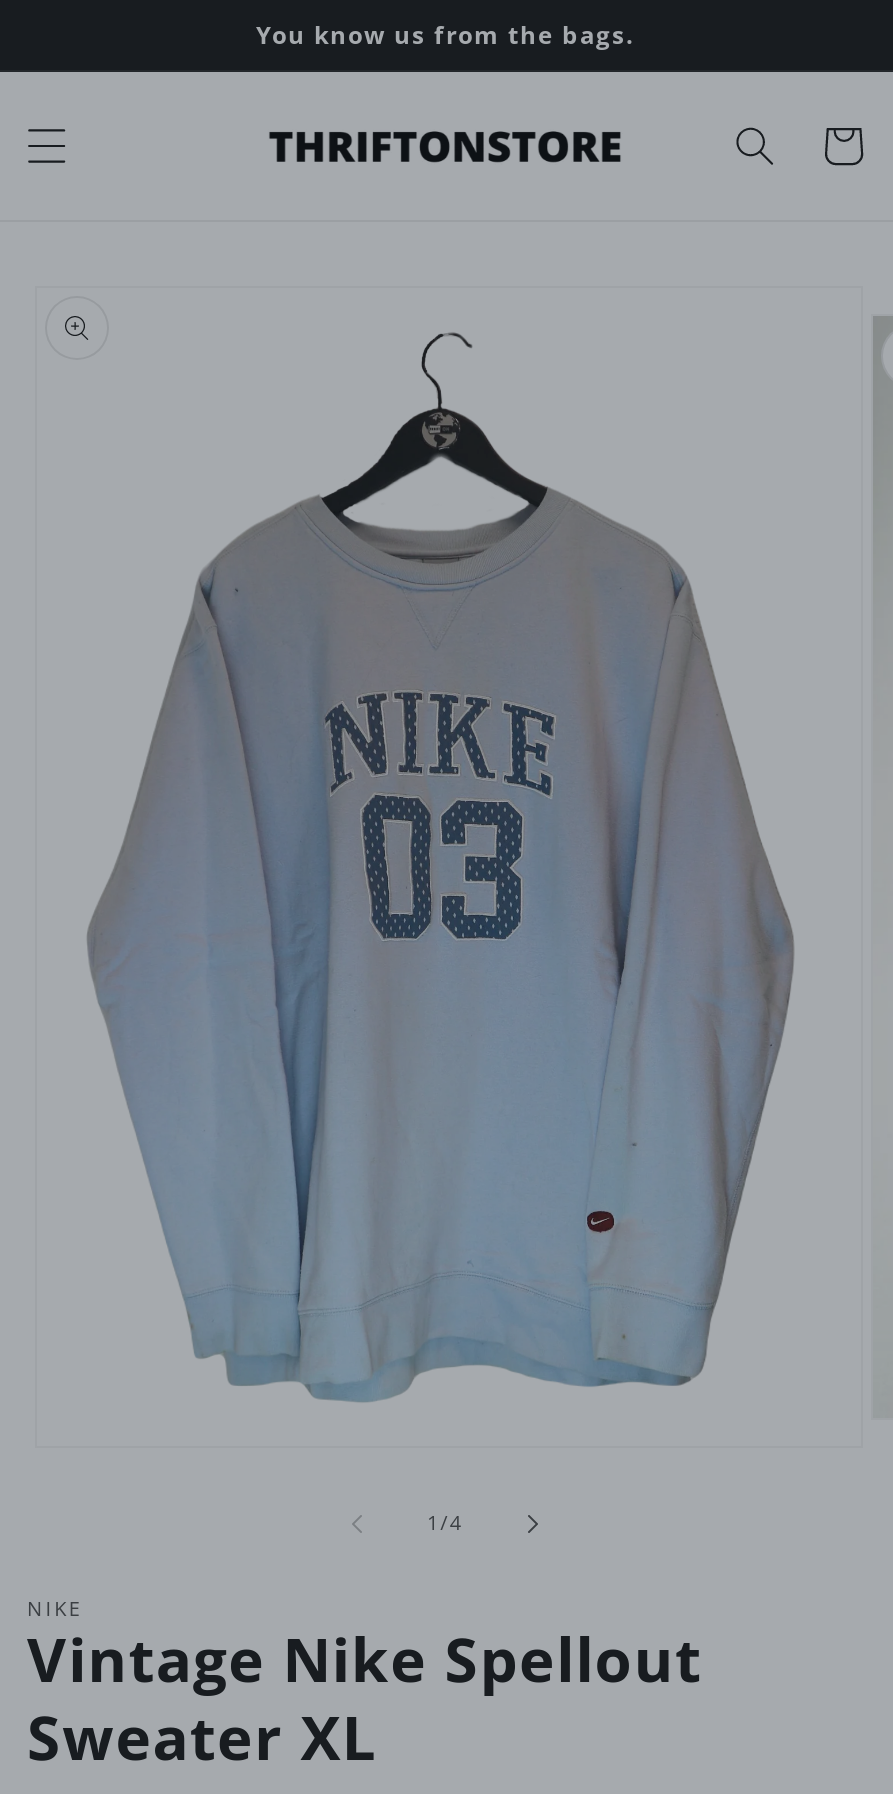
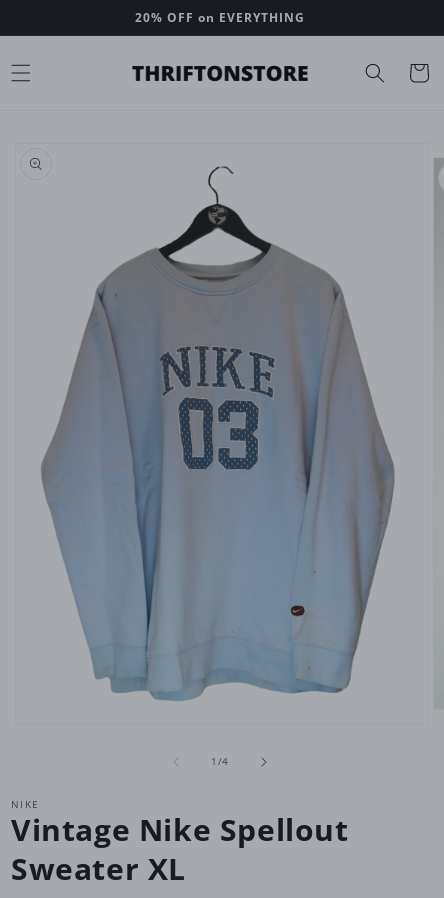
- You know us from the bags.
+ 20% OFF on EVERYTHING
